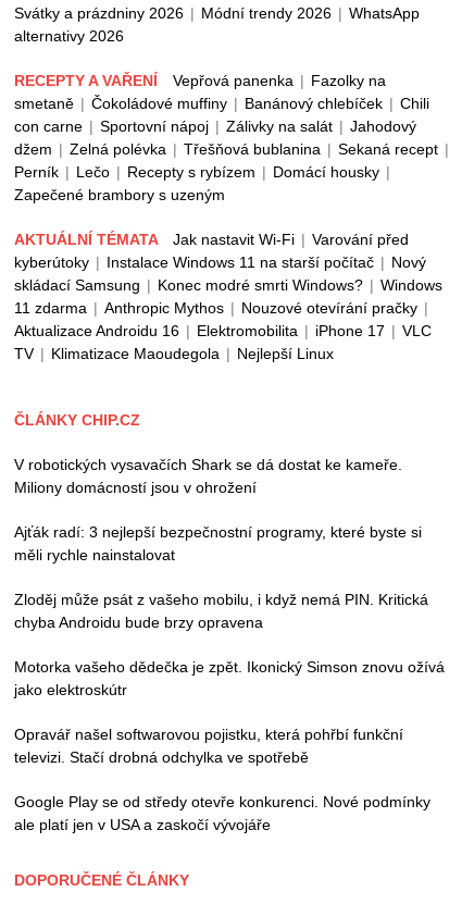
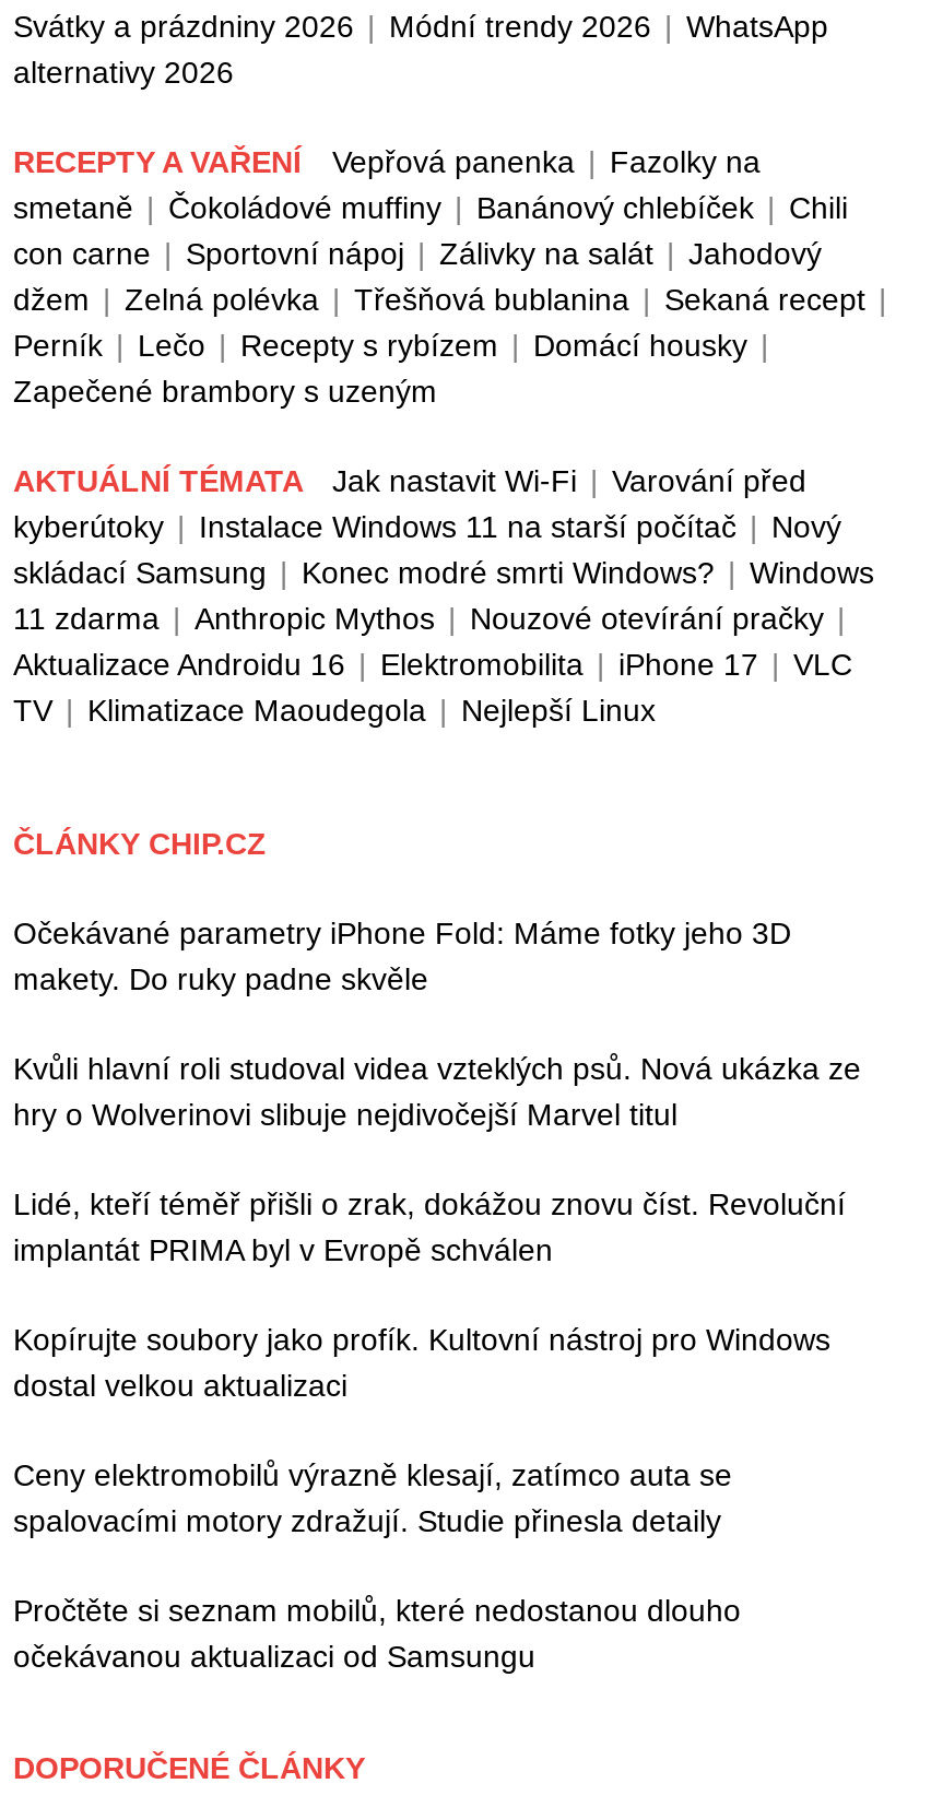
- V robotických vysavačích Shark se dá dostat ke kameře.
- Miliony domácností jsou v ohrožení
+ Očekávané parametry iPhone Fold: Máme fotky jeho 3D
+ makety. Do ruky padne skvěle

- Ajťák radí: 3 nejlepší bezpečnostní programy, které byste si
- měli rychle nainstalovat
+ Kvůli hlavní roli studoval videa vzteklých psů. Nová ukázka ze
+ hry o Wolverinovi slibuje nejdivočejší Marvel titul

- Zloděj může psát z vašeho mobilu, i když nemá PIN. Kritická
- chyba Androidu bude brzy opravena
+ Lidé, kteří téměř přišli o zrak, dokážou znovu číst. Revoluční
+ implantát PRIMA byl v Evropě schválen

- Motorka vašeho dědečka je zpět. Ikonický Simson znovu ožívá
- jako elektroskútr
+ Kopírujte soubory jako profík. Kultovní nástroj pro Windows
+ dostal velkou aktualizaci

- Opravář našel softwarovou pojistku, která pohřbí funkční
- televizi. Stačí drobná odchylka ve spotřebě
+ Ceny elektromobilů výrazně klesají, zatímco auta se
+ spalovacími motory zdražují. Studie přinesla detaily

- Google Play se od středy otevře konkurenci. Nové podmínky
- ale platí jen v USA a zaskočí vývojáře
+ Pročtěte si seznam mobilů, které nedostanou dlouho
+ očekávanou aktualizaci od Samsungu
